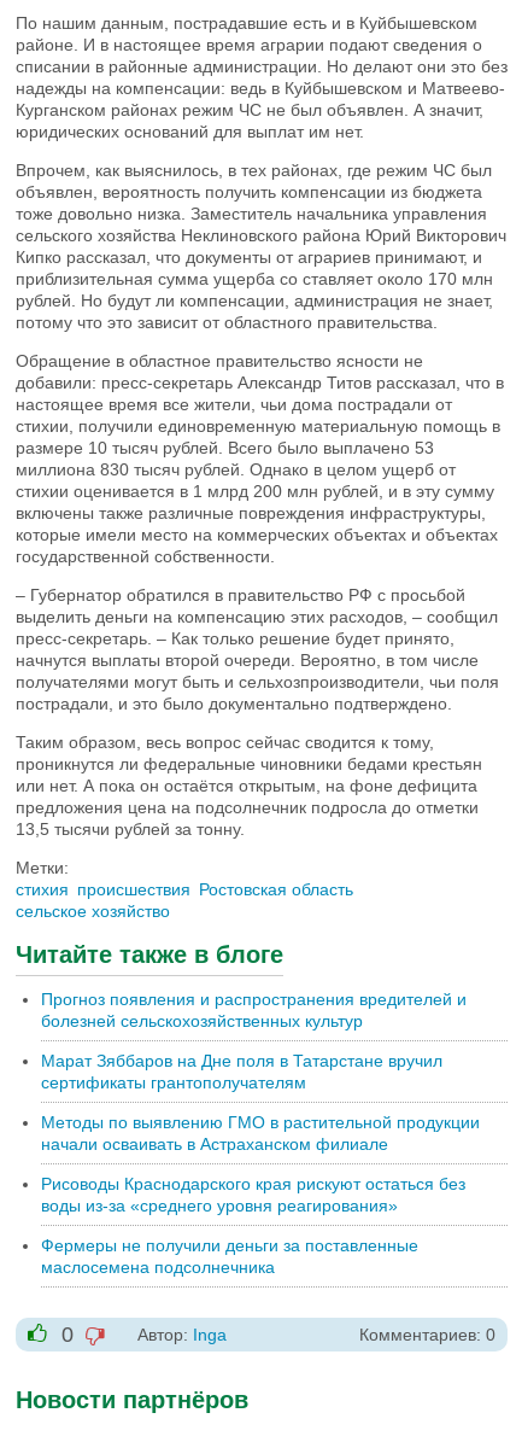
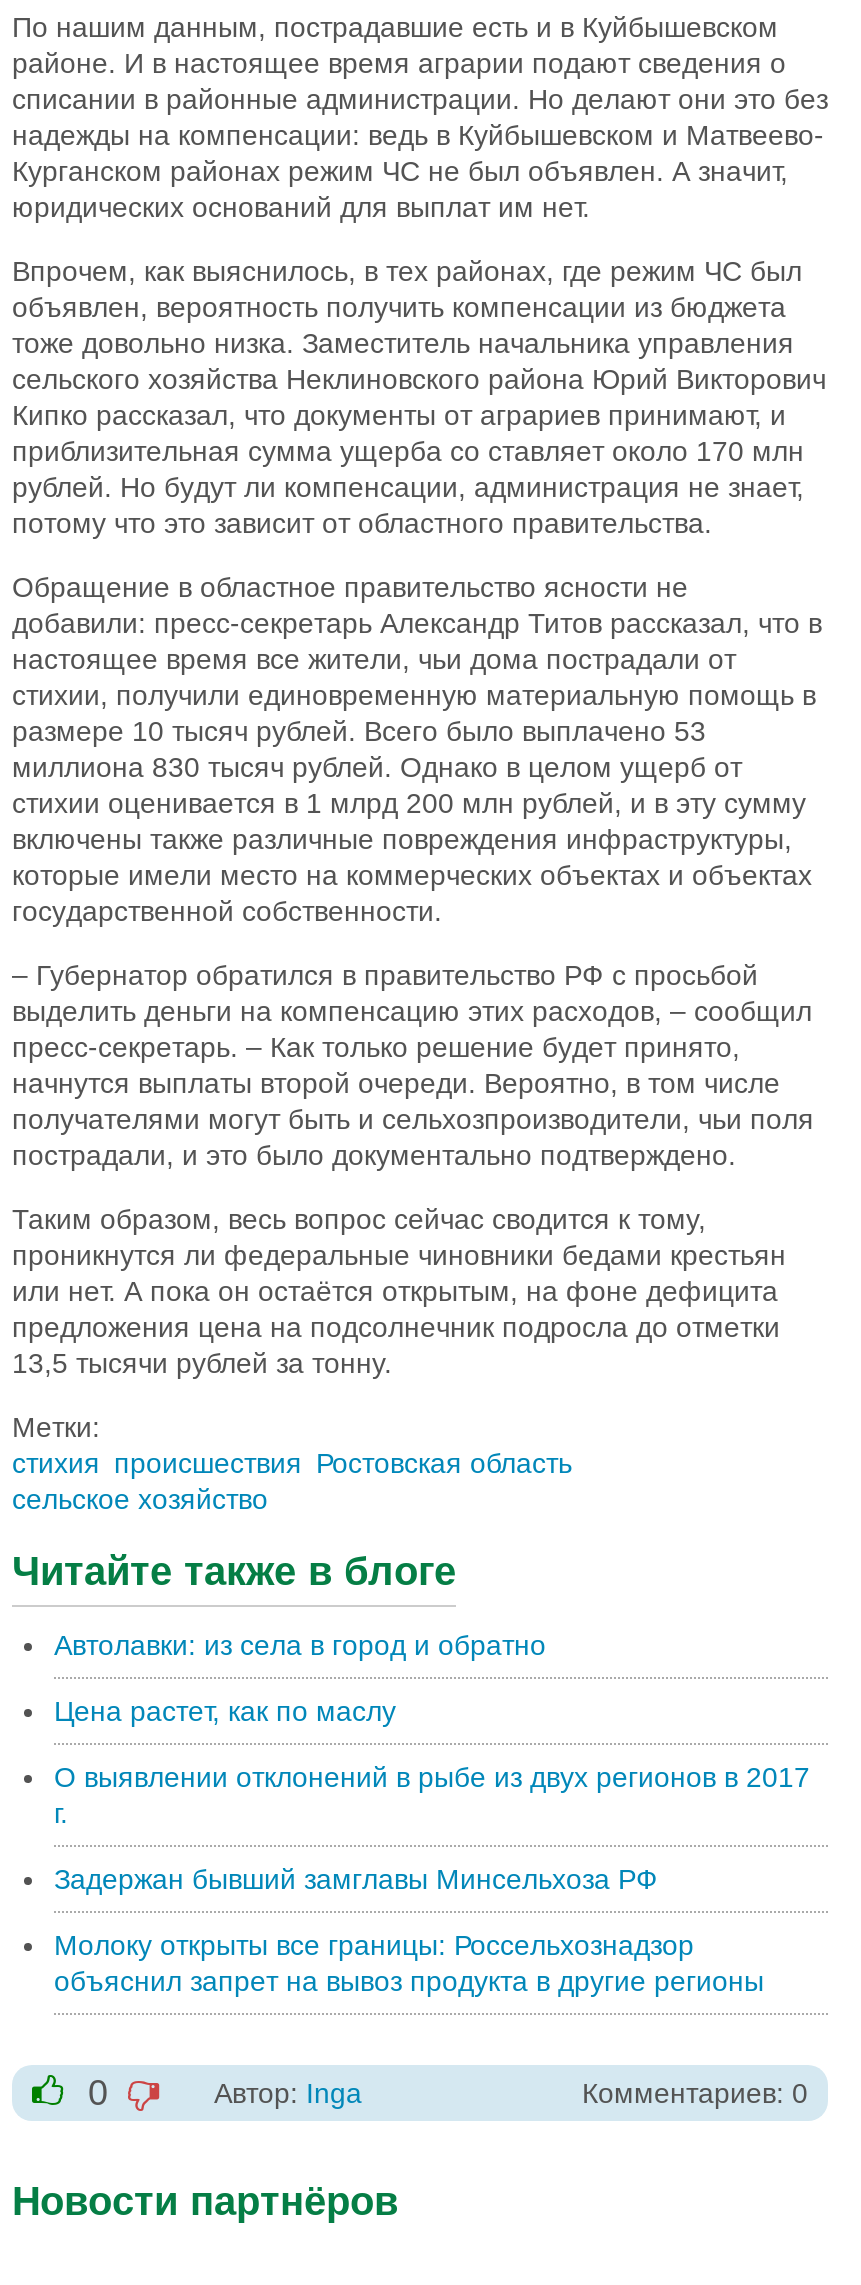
- Прогноз появления и распространения вредителей и
- болезней сельскохозяйственных культур
+ Автолавки: из села в город и обратно

- Марат Зяббаров на Дне поля в Татарстане вручил
- сертификаты грантополучателям
+ Цена растет, как по маслу

- Методы по выявлению ГМО в растительной продукции
- начали осваивать в Астраханском филиале
+ О выявлении отклонений в рыбе из двух регионов в 2017
+ г.

- Рисоводы Краснодарского края рискуют остаться без
- воды из-за «среднего уровня реагирования»
+ Задержан бывший замглавы Минсельхоза РФ

- Фермеры не получили деньги за поставленные
- маслосемена подсолнечника
+ Молоку открыты все границы: Россельхознадзор
+ объяснил запрет на вывоз продукта в другие регионы
